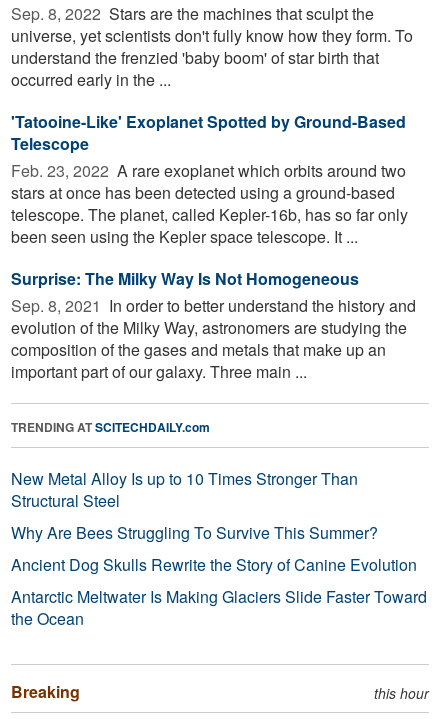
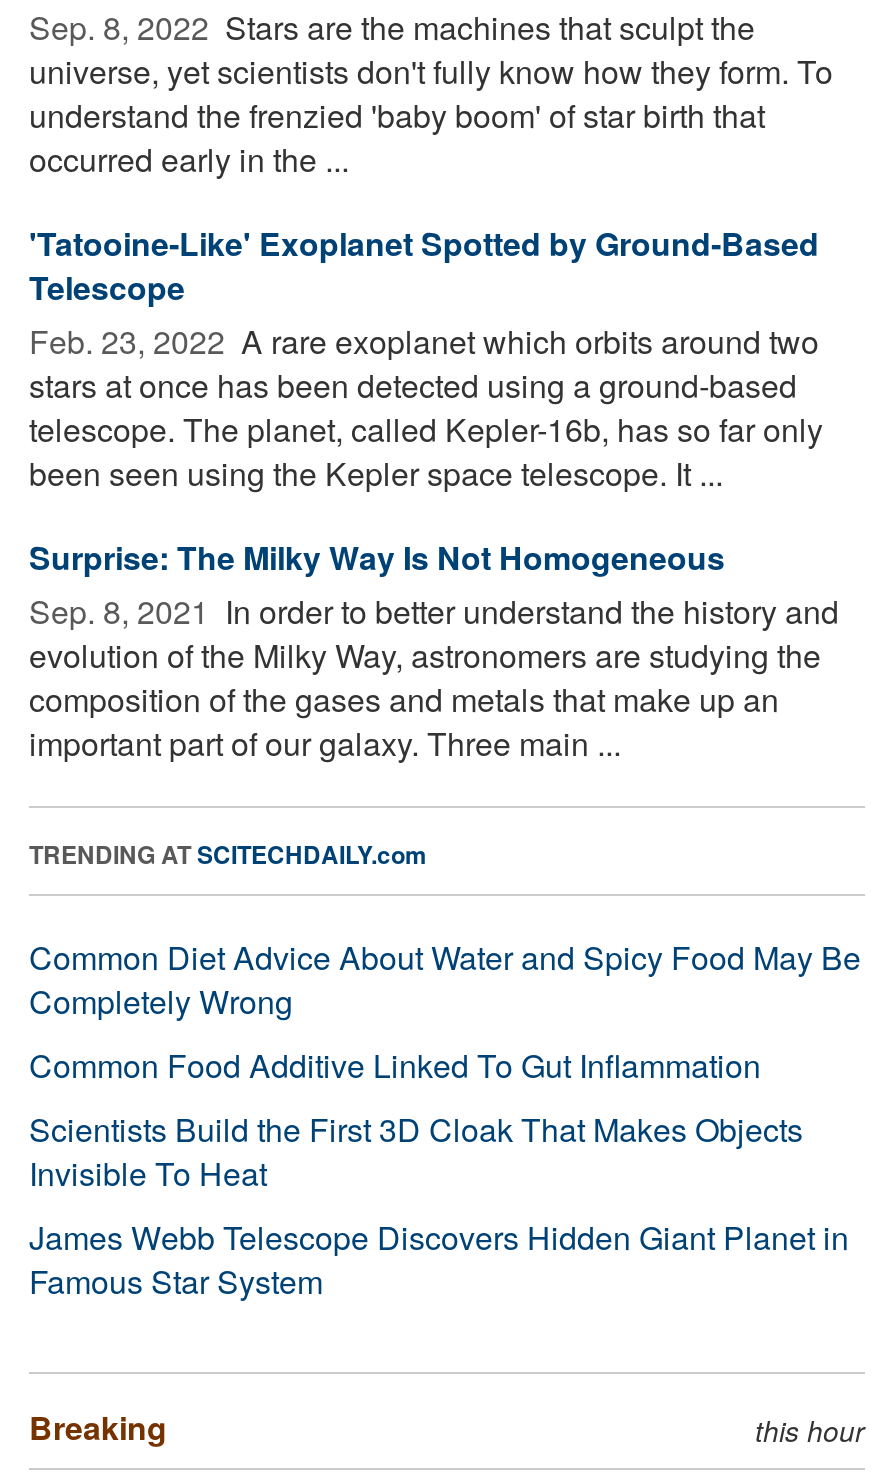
- New Metal Alloy Is up to 10 Times Stronger Than
- Structural Steel
- Why Are Bees Struggling To Survive This Summer?
- Ancient Dog Skulls Rewrite the Story of Canine Evolution
- Antarctic Meltwater Is Making Glaciers Slide Faster Toward
- the Ocean
+ Common Diet Advice About Water and Spicy Food May Be
+ Completely Wrong
+ Common Food Additive Linked To Gut Inflammation
+ Scientists Build the First 3D Cloak That Makes Objects
+ Invisible To Heat
+ James Webb Telescope Discovers Hidden Giant Planet in
+ Famous Star System
